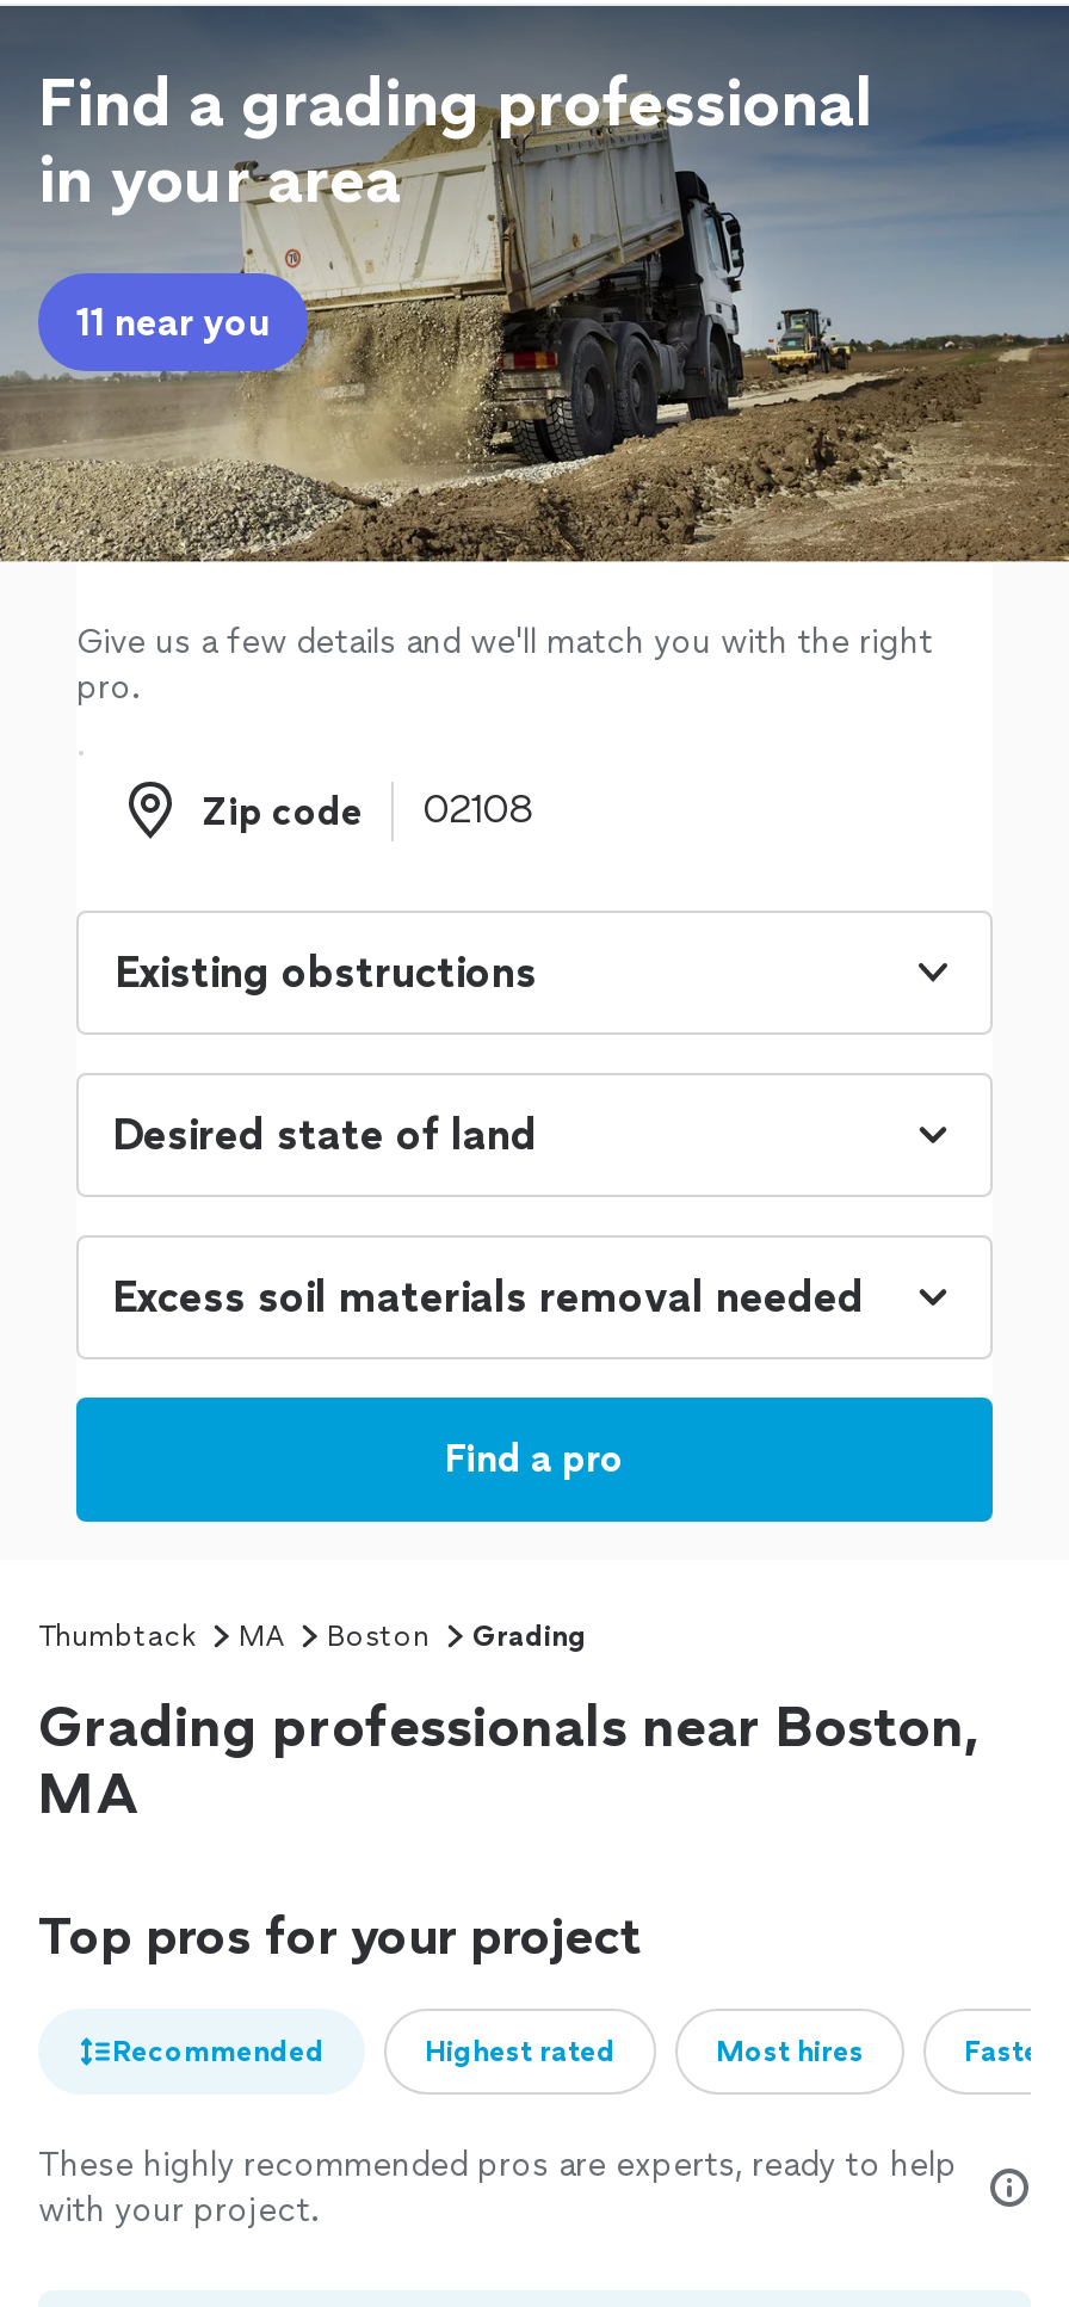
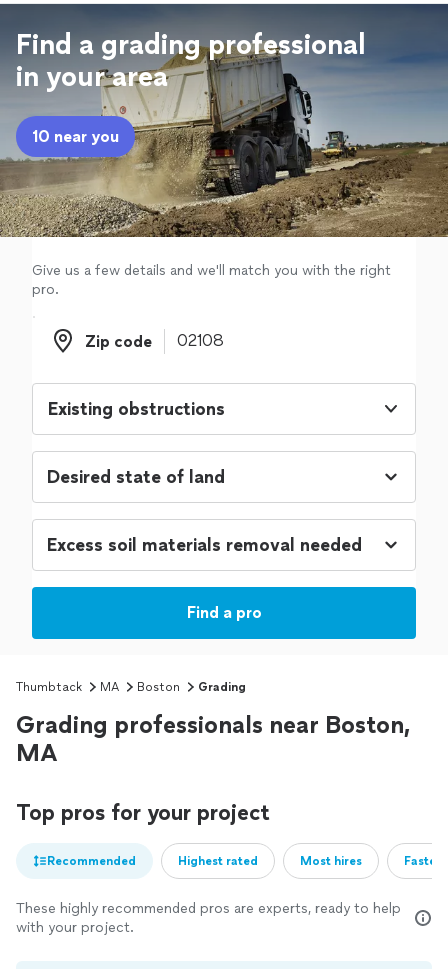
- 11 near you
+ 10 near you
